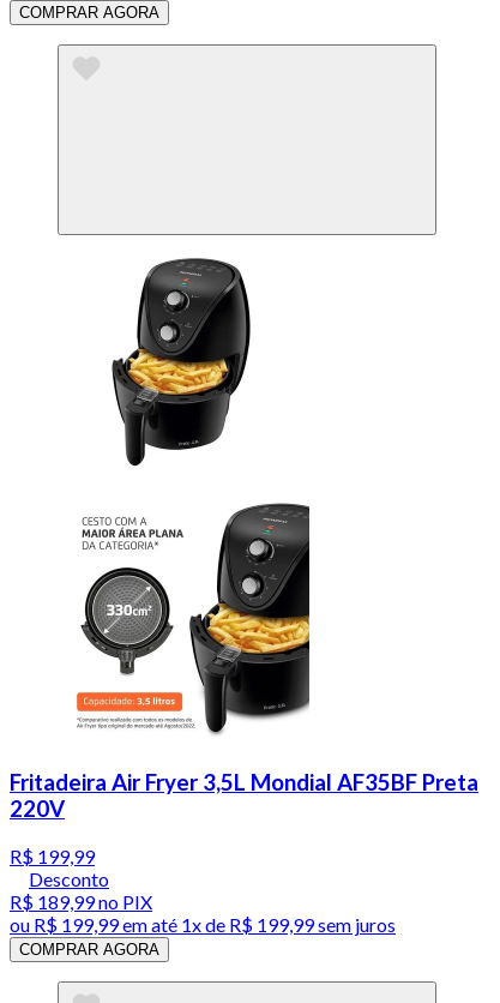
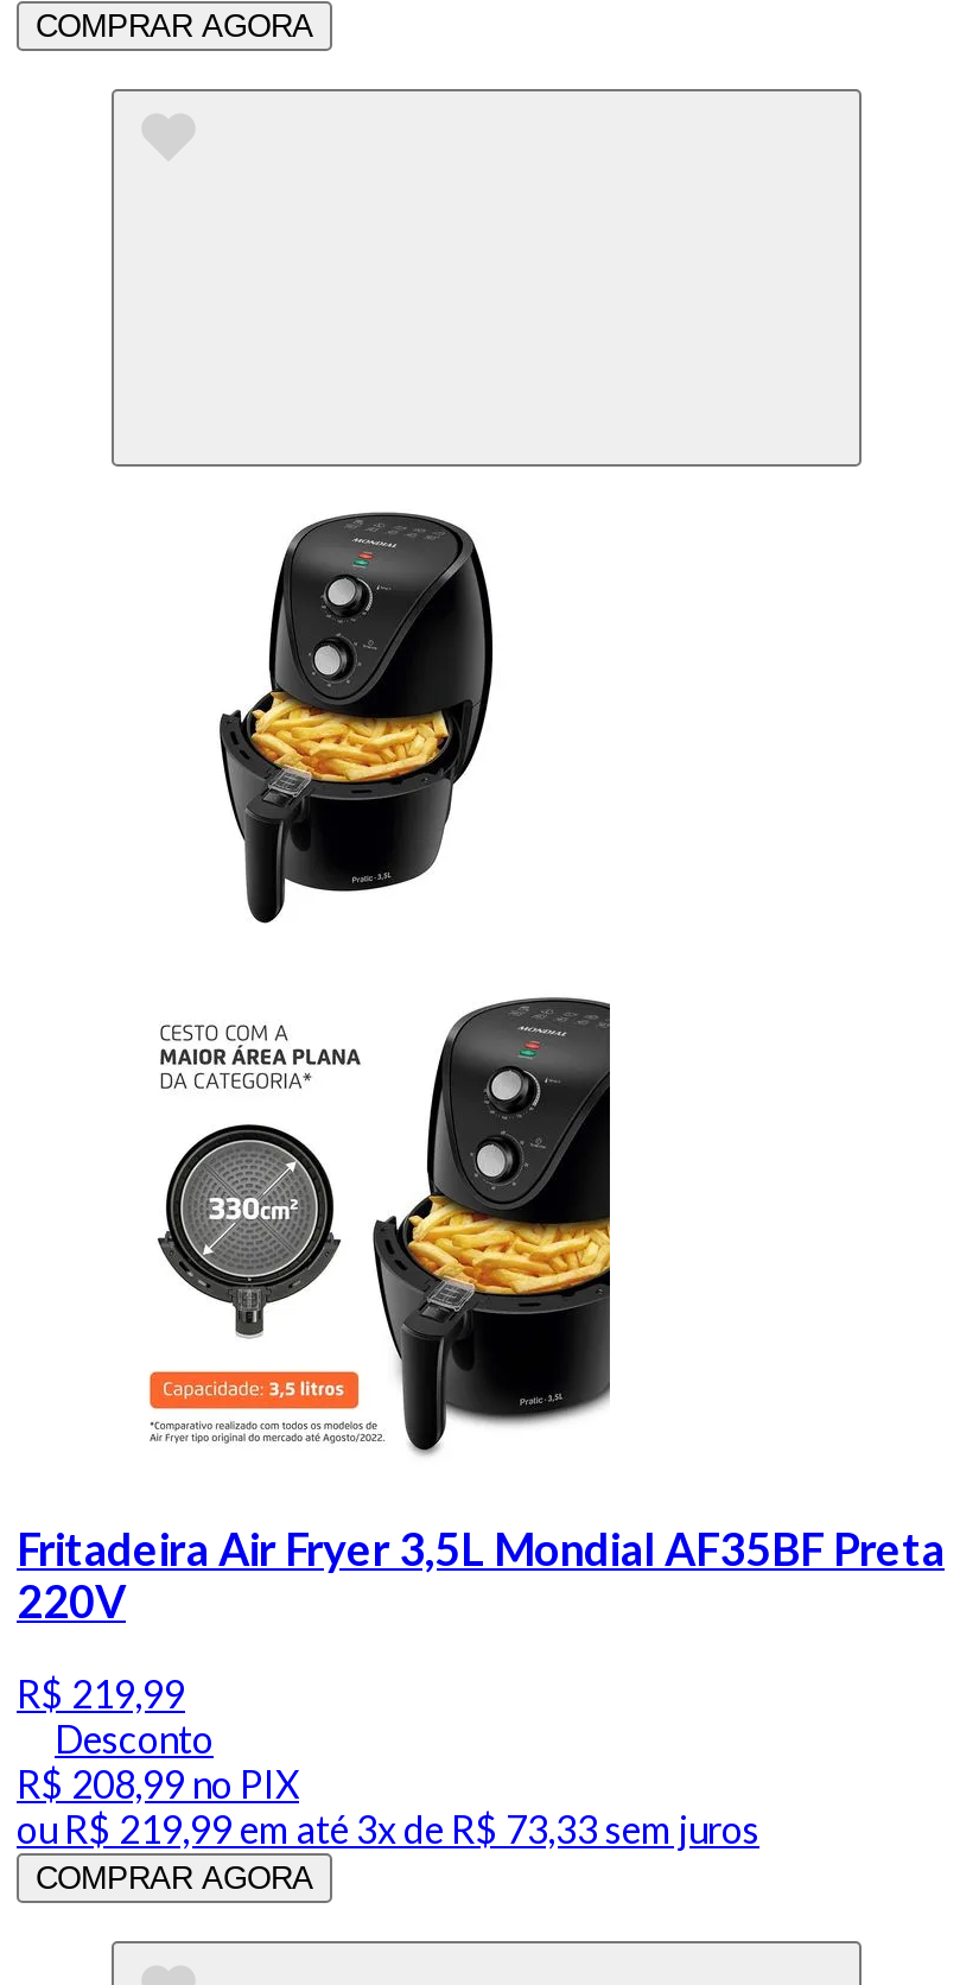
- R$ 199,99
+ R$ 219,99

- R$ 189,99 no PIX
+ R$ 208,99 no PIX

- ou R$ 199,99 em até 1x de R$ 199,99 sem juros
+ ou R$ 219,99 em até 3x de R$ 73,33 sem juros
